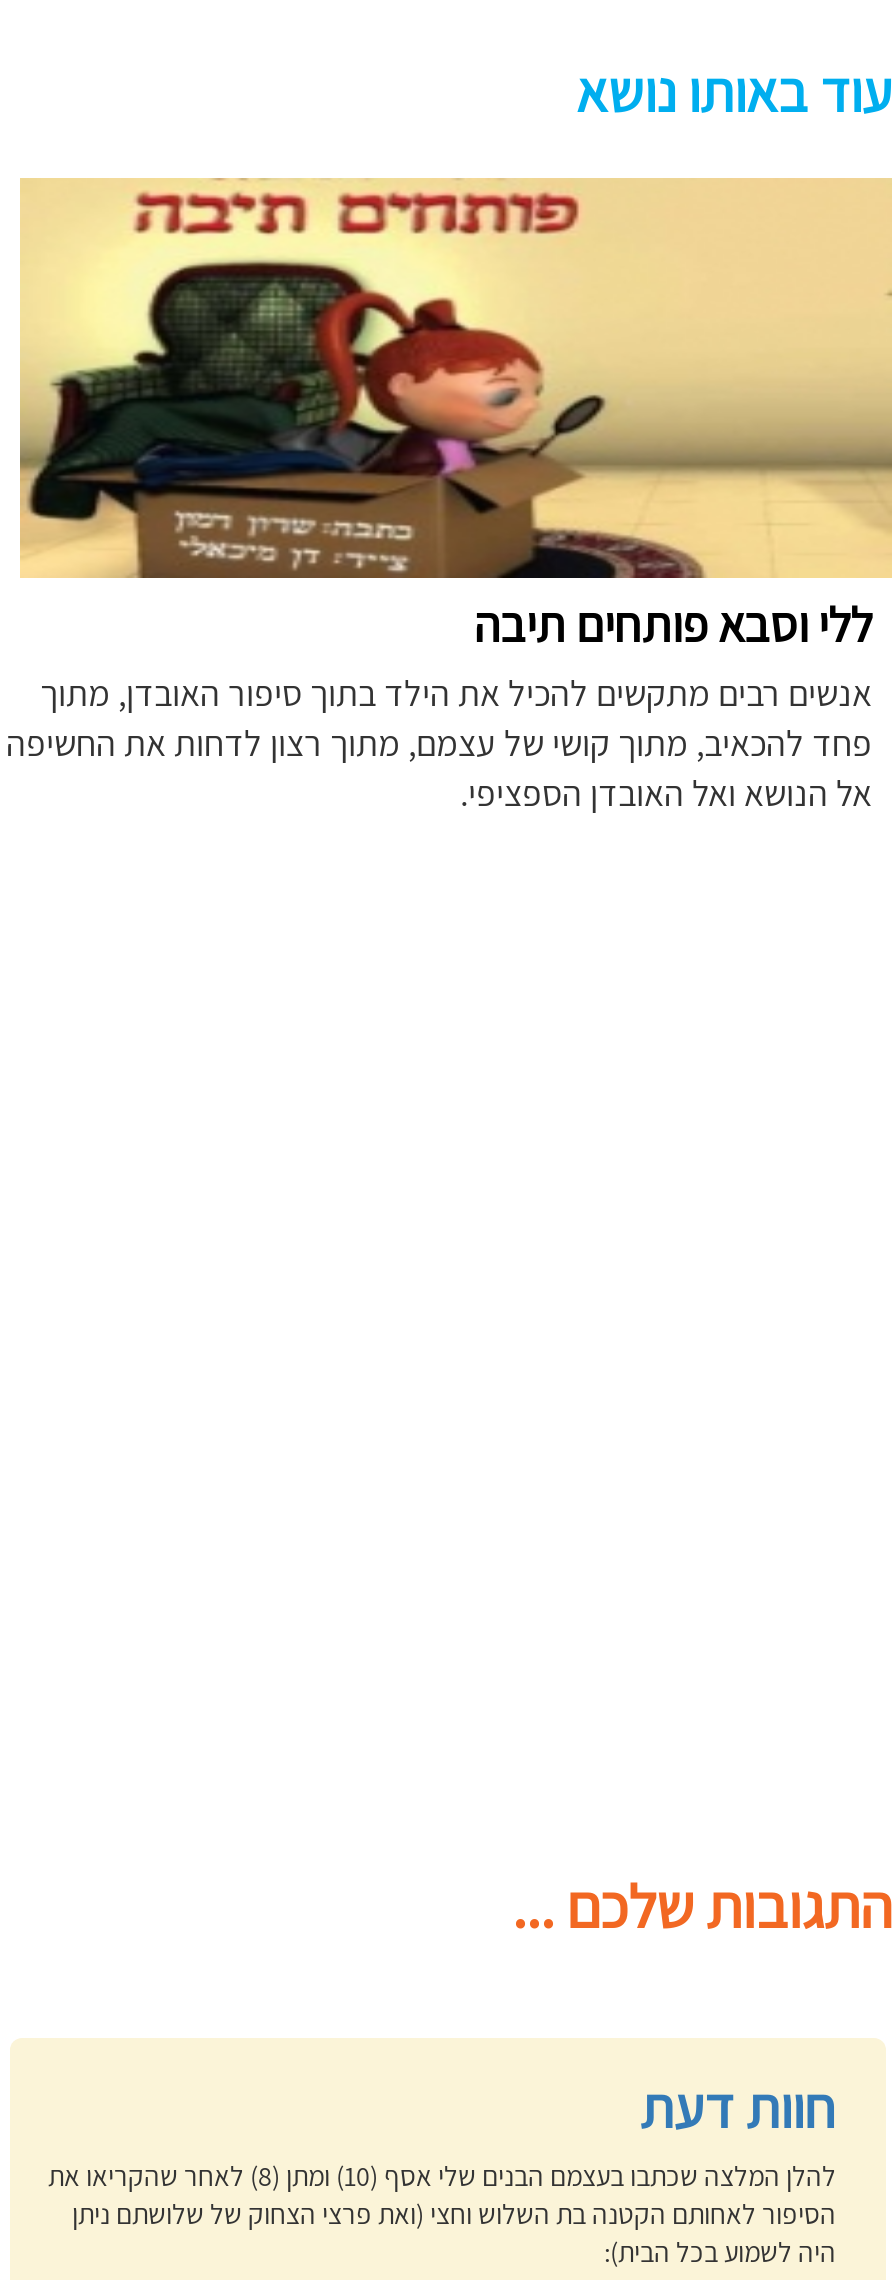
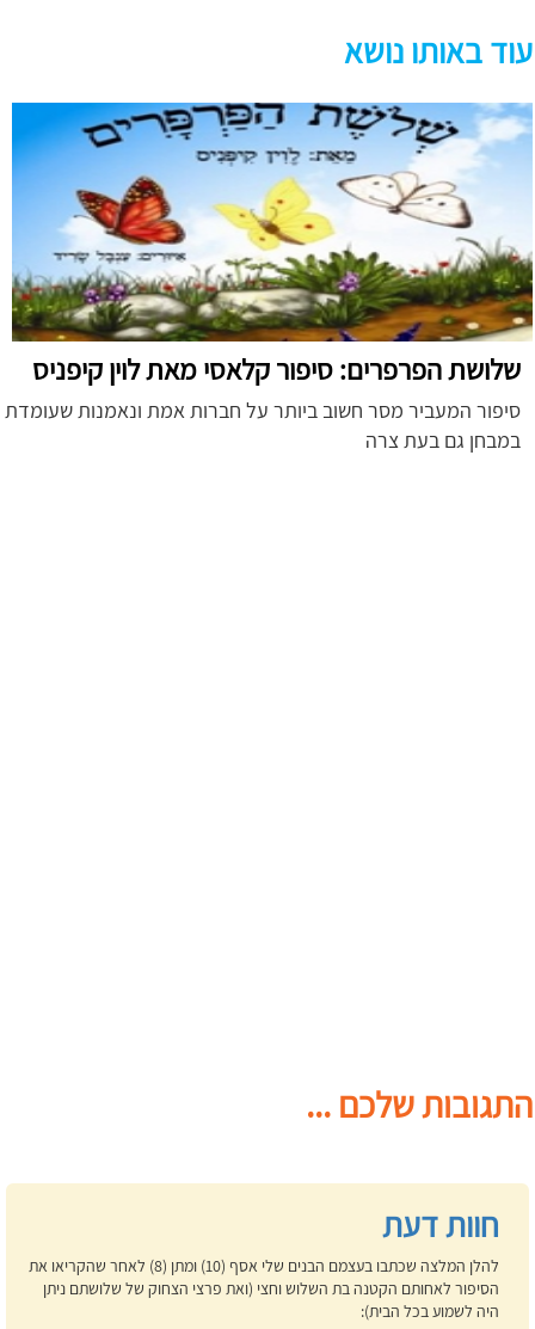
- [image]
- ללי וסבא פותחים תיבה
- אנשים רבים מתקשים להכיל את הילד בתוך סיפור האובדן, מתוך
- פחד להכאיב, מתוך קושי של עצמם, מתוך רצון לדחות את החשיפה
- אל הנושא ואל האובדן הספציפי.
+ [image]
+ שלושת הפרפרים: סיפור קלאסי מאת לוין קיפניס
+ סיפור המעביר מסר חשוב ביותר על חברות אמת ונאמנות שעומדת
+ במבחן גם בעת צרה
